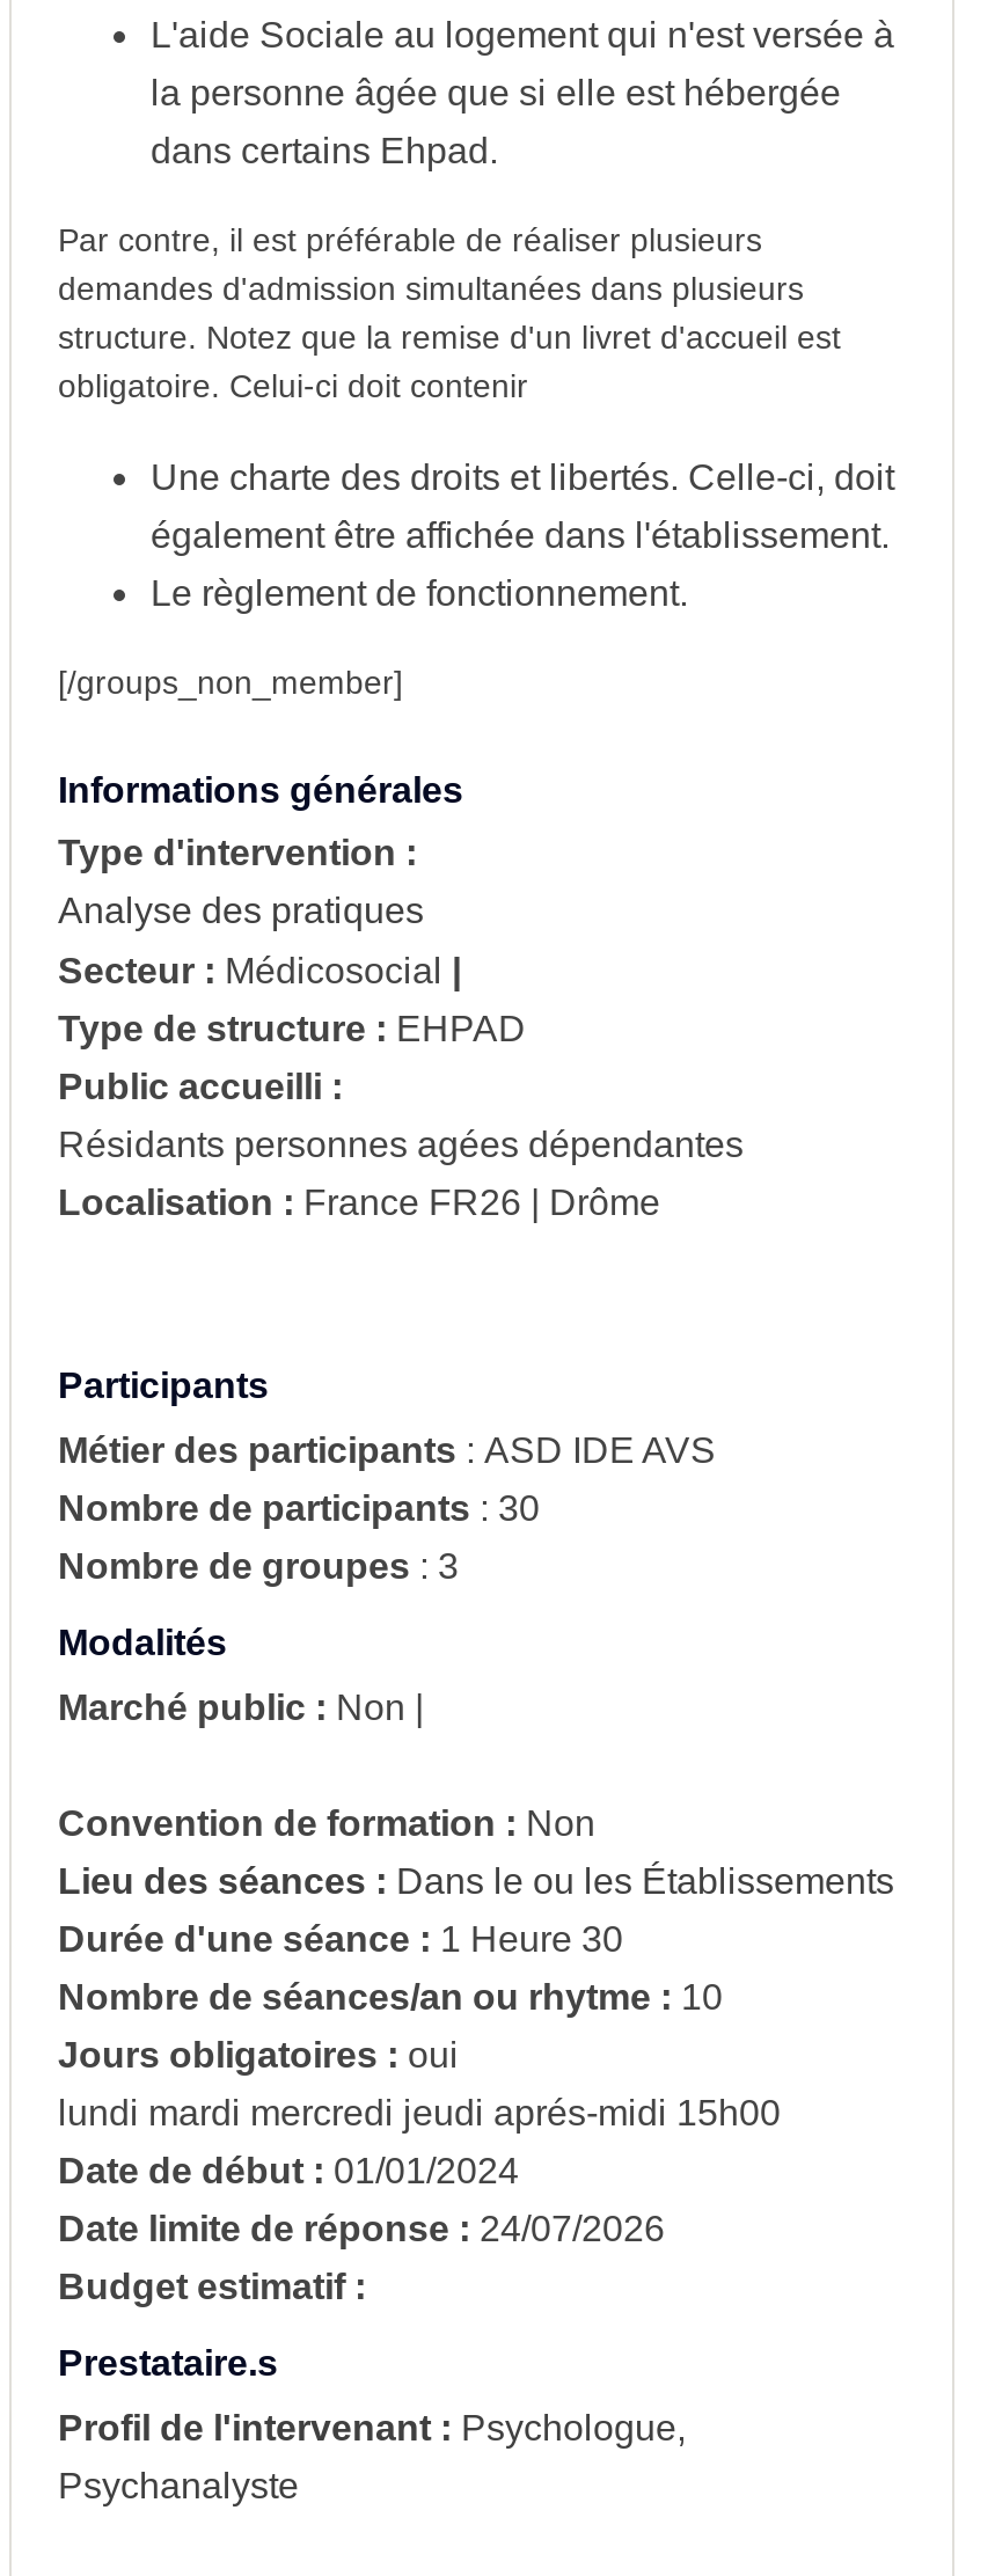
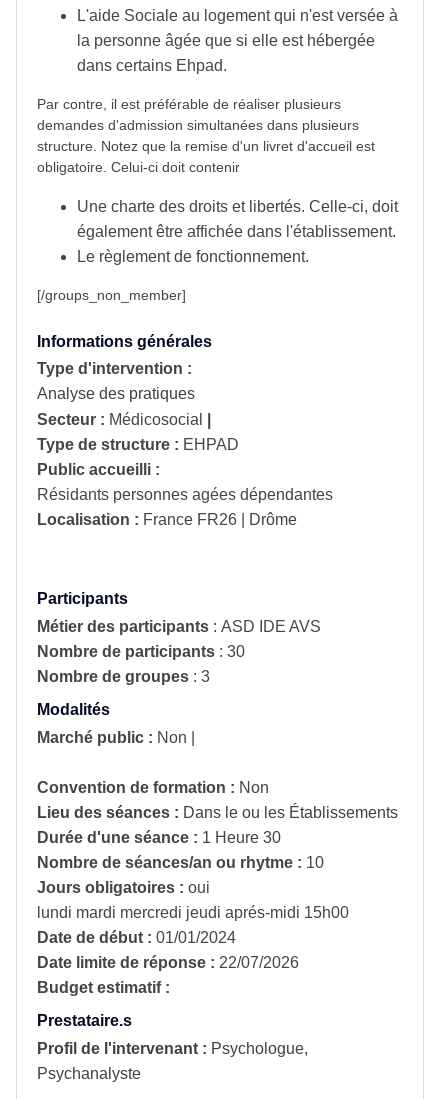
- Date limite de réponse : 24/07/2026
+ Date limite de réponse : 22/07/2026
